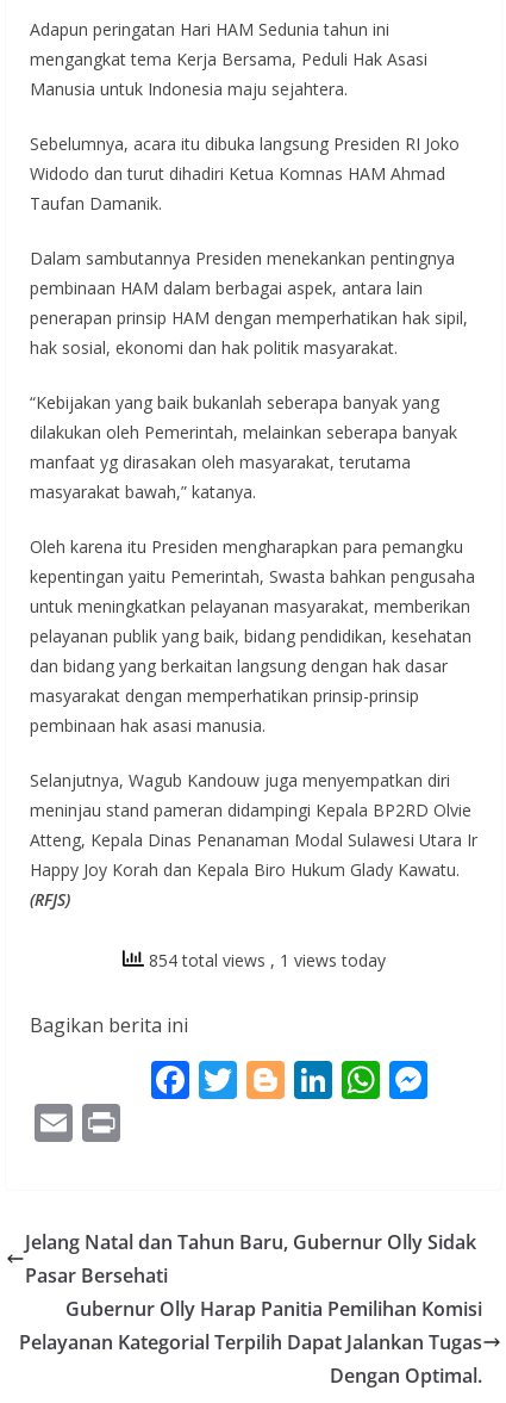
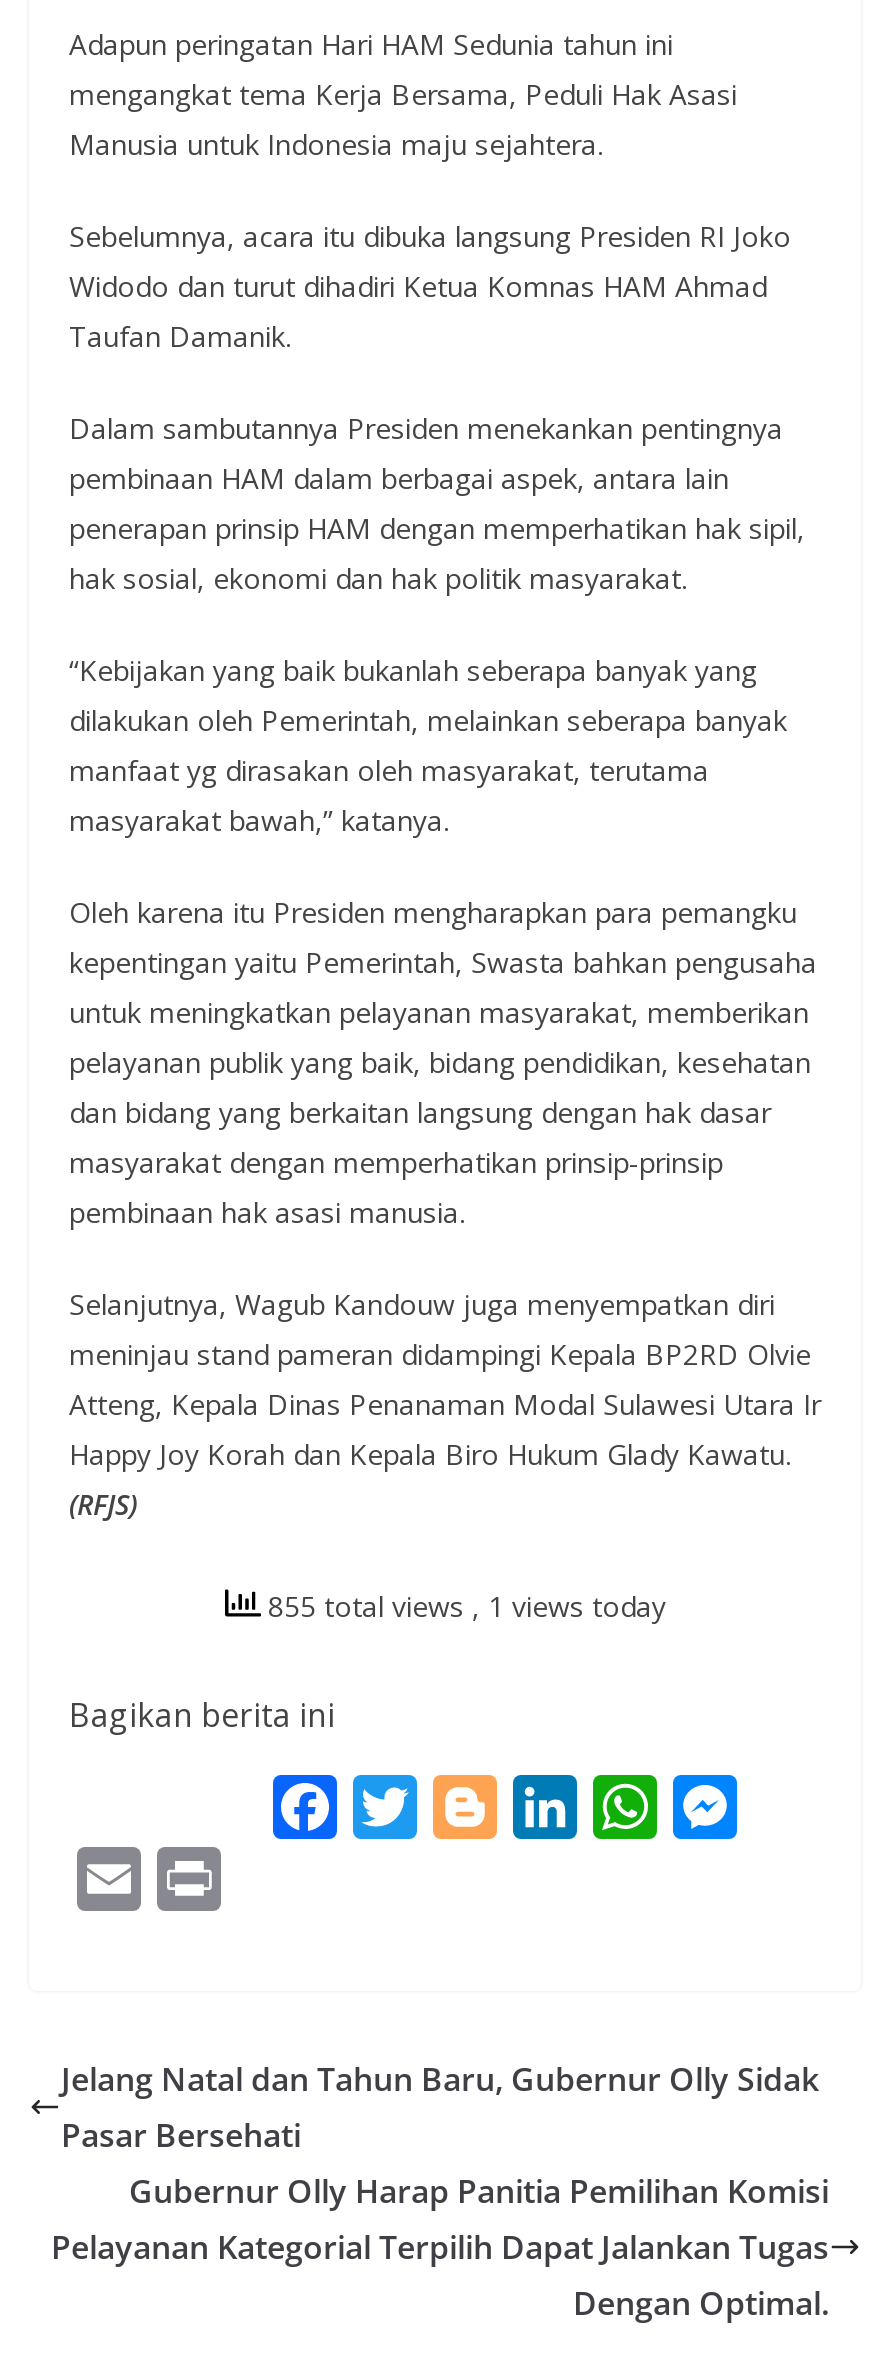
- 854 total views, 1 views today
+ 855 total views, 1 views today
